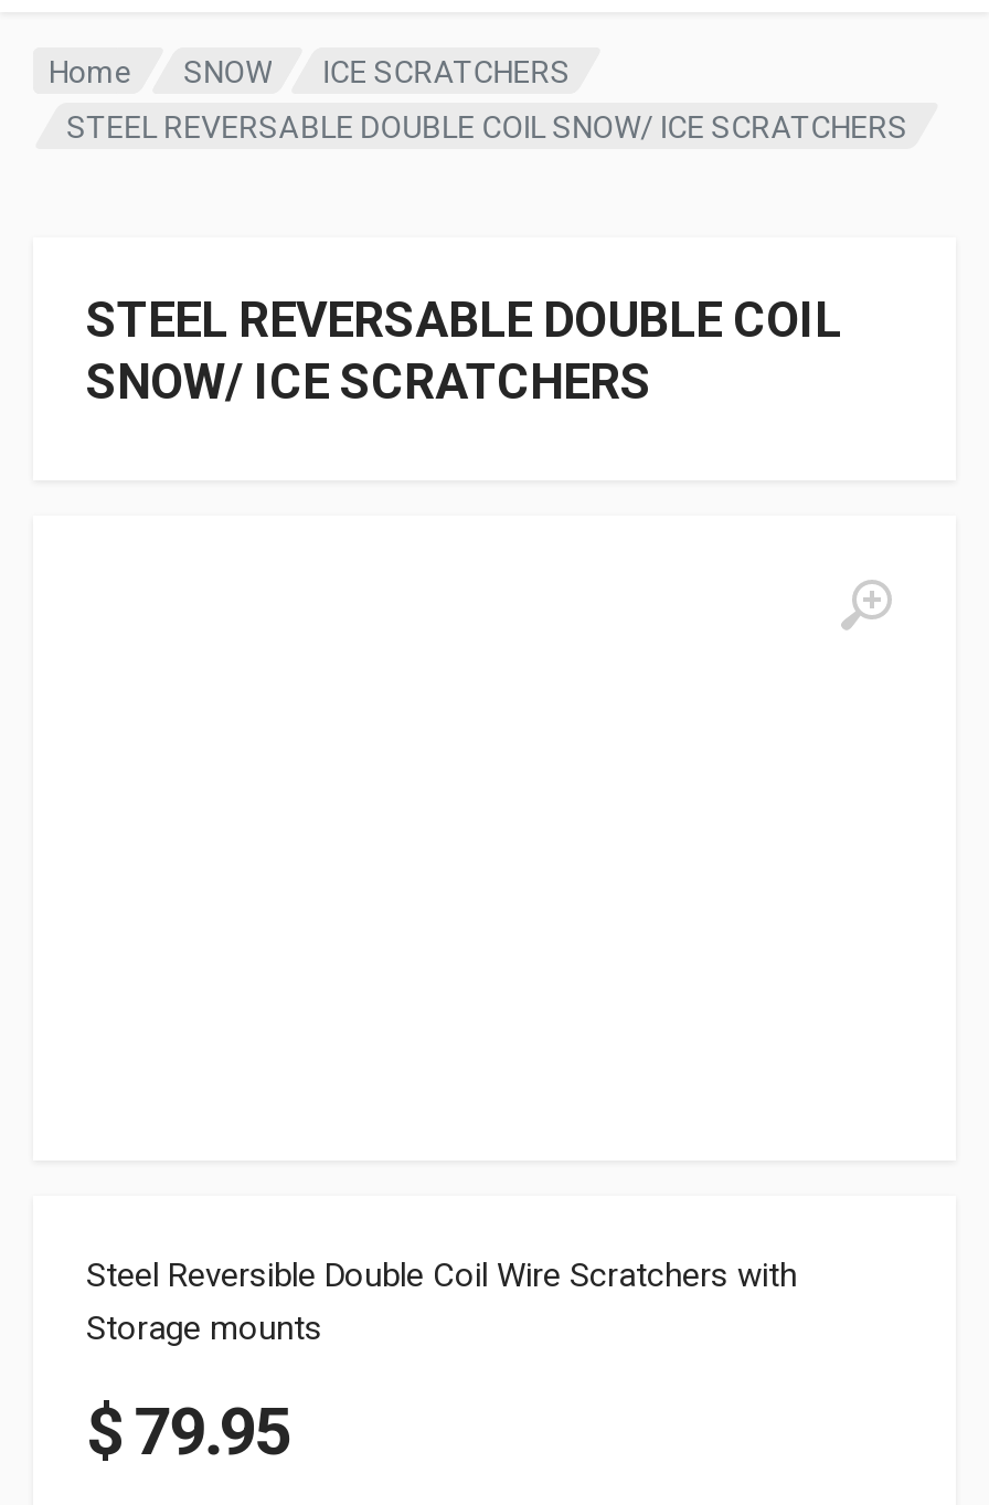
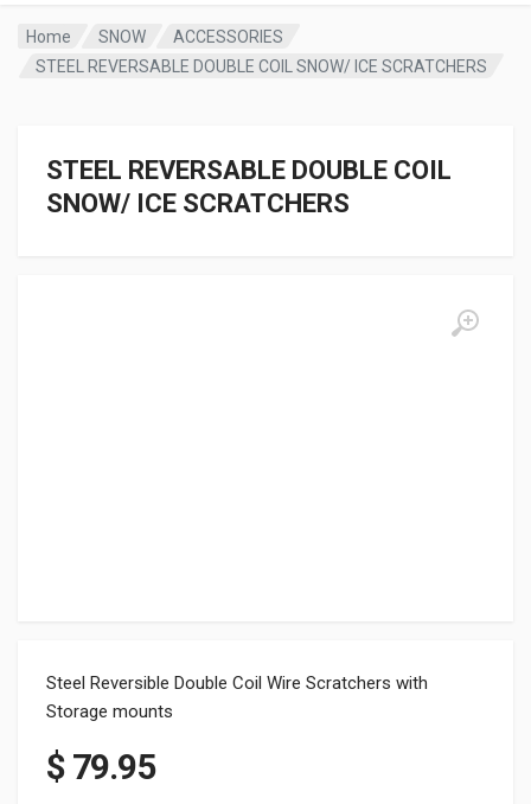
- ICE SCRATCHERS
+ ACCESSORIES
